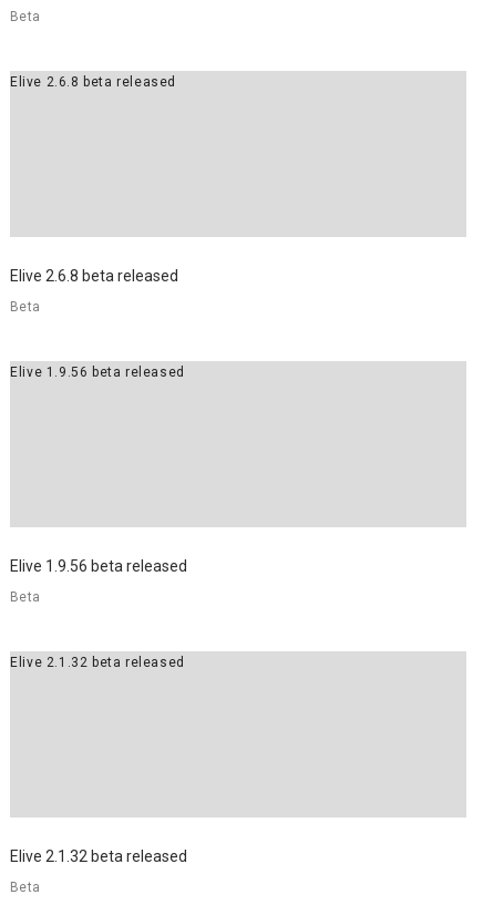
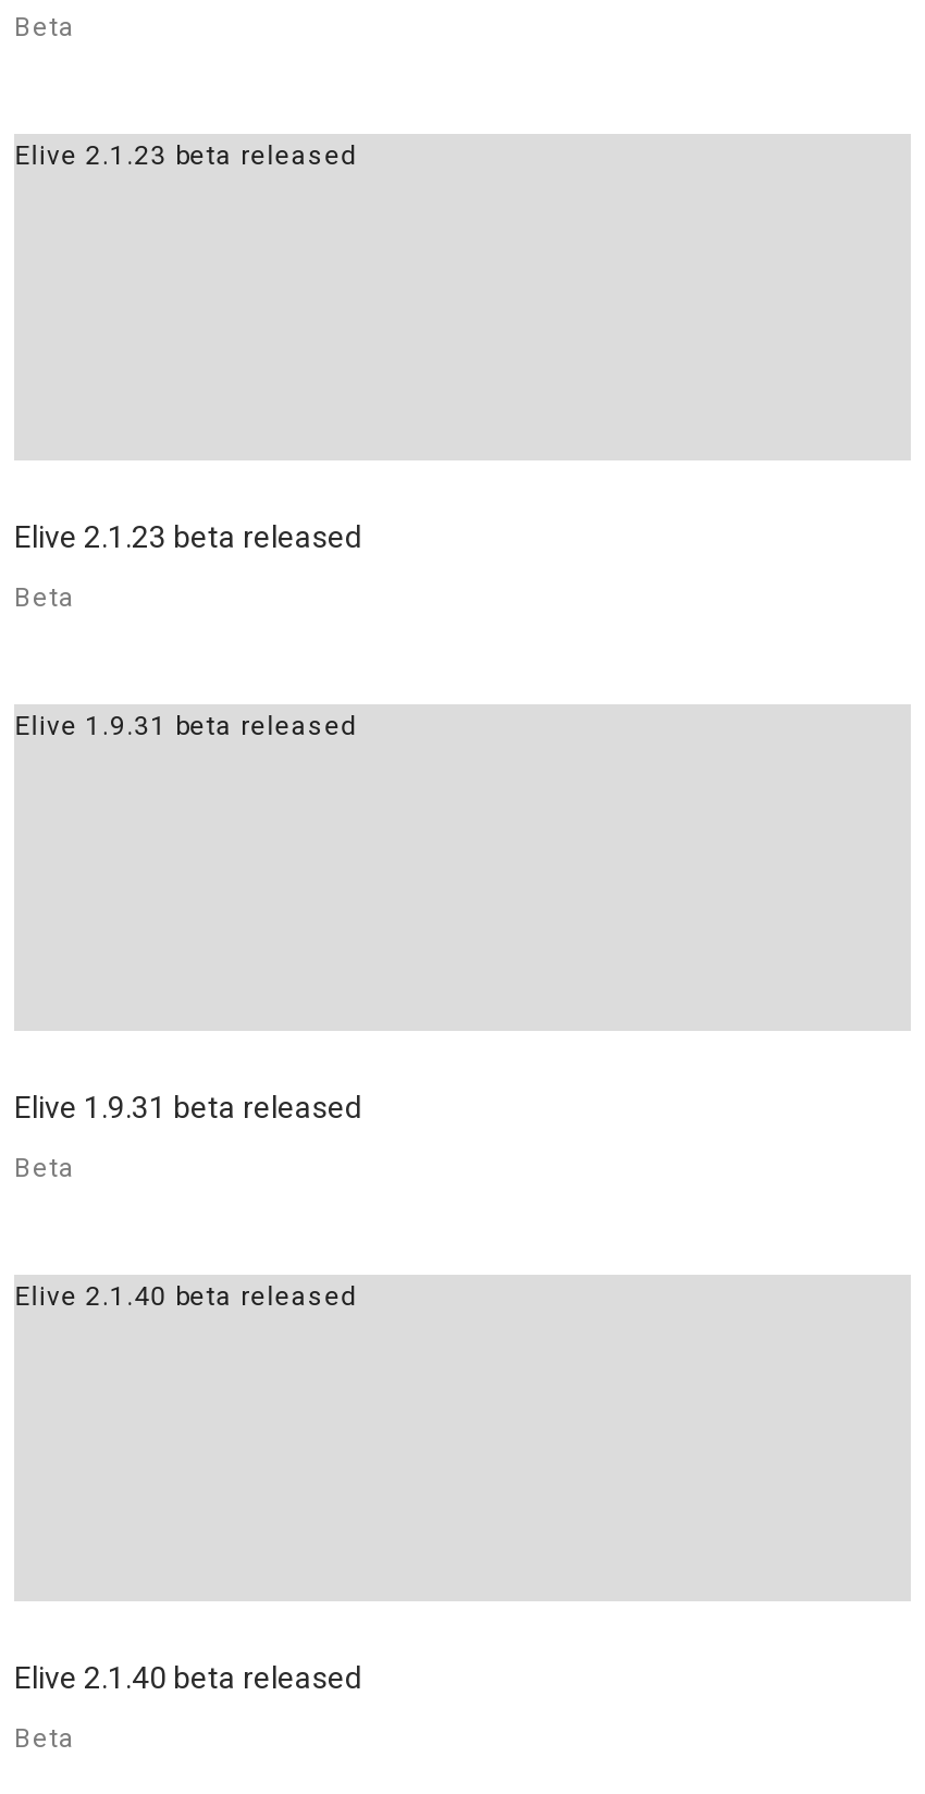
- Elive 2.6.8 beta released
+ Elive 2.1.23 beta released

- Elive 2.6.8 beta released
+ Elive 2.1.23 beta released

- Elive 1.9.56 beta released
+ Elive 1.9.31 beta released

- Elive 1.9.56 beta released
+ Elive 1.9.31 beta released

- Elive 2.1.32 beta released
+ Elive 2.1.40 beta released

- Elive 2.1.32 beta released
+ Elive 2.1.40 beta released
